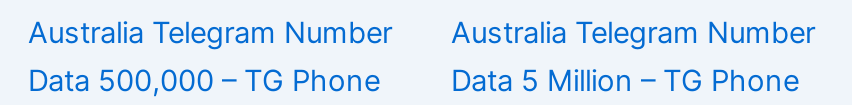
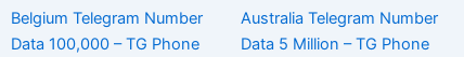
- Australia Telegram Number
+ Belgium Telegram Number

- Data 500,000 – TG Phone
+ Data 100,000 – TG Phone
